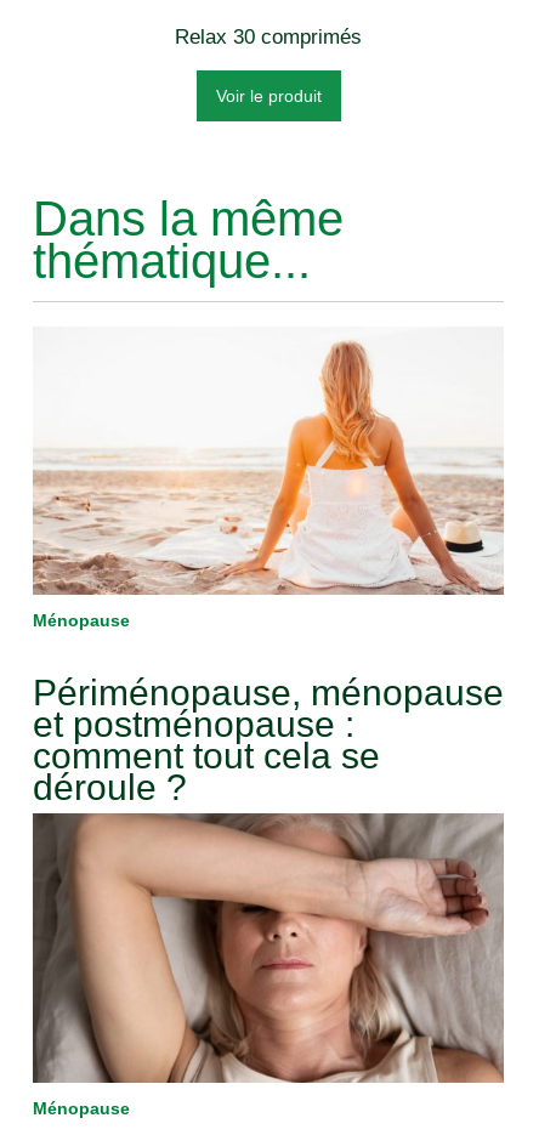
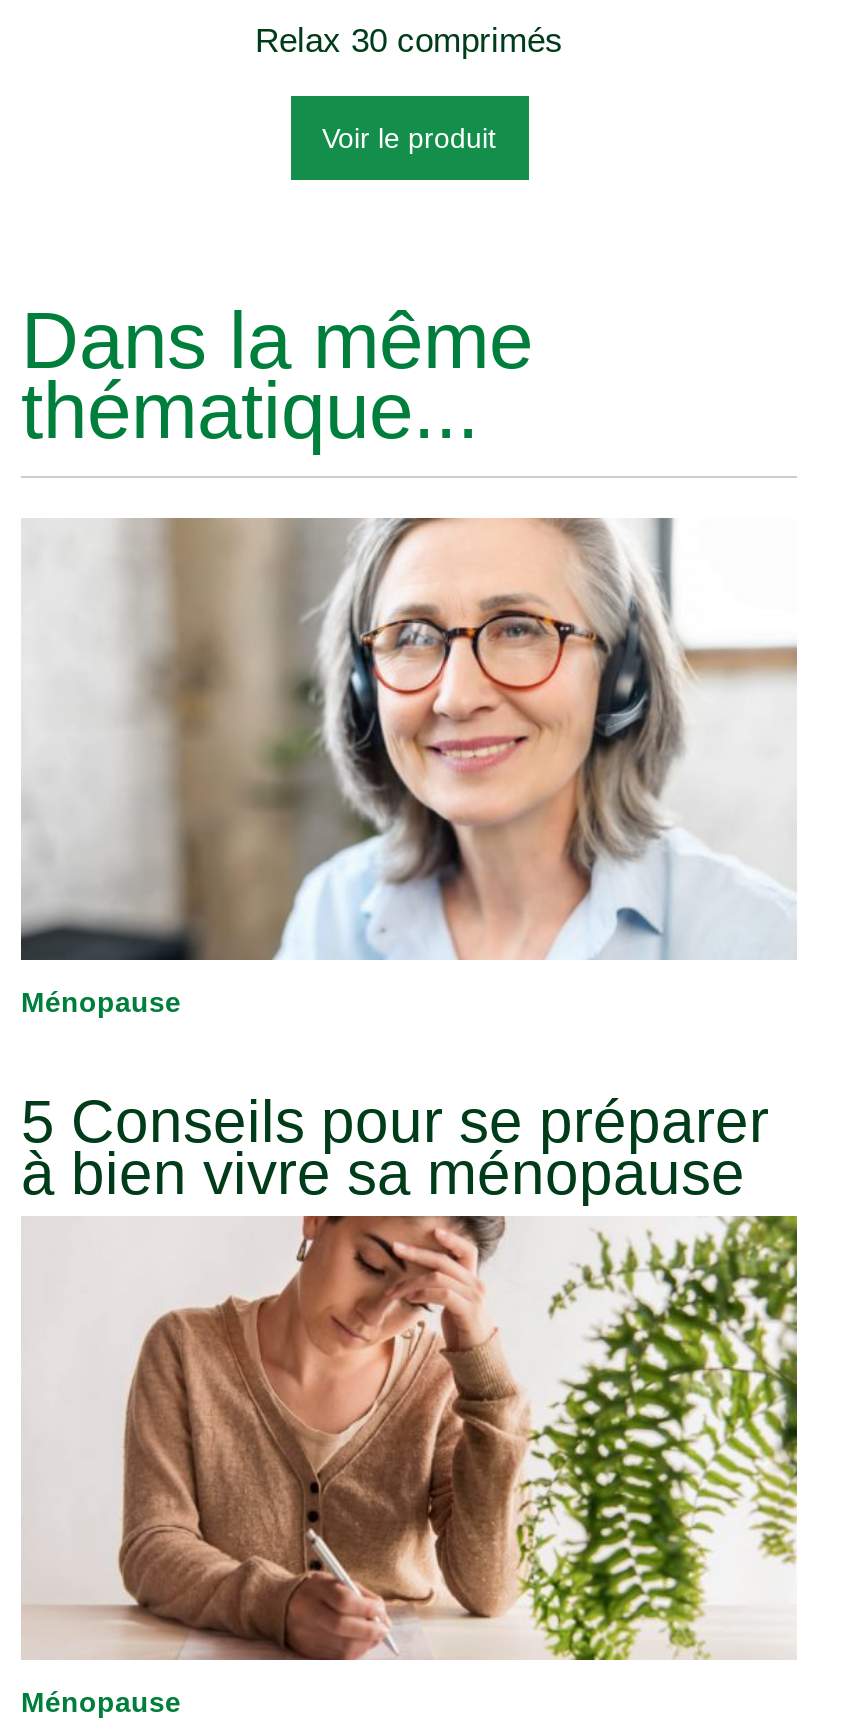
- [image]
+ [image]

- Périménopause, ménopause
- et postménopause :
- comment tout cela se
- déroule ?
+ 5 Conseils pour se préparer
+ à bien vivre sa ménopause

- [image]
+ [image]
